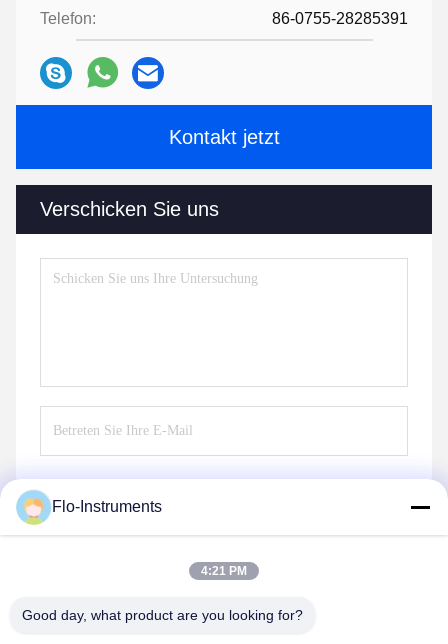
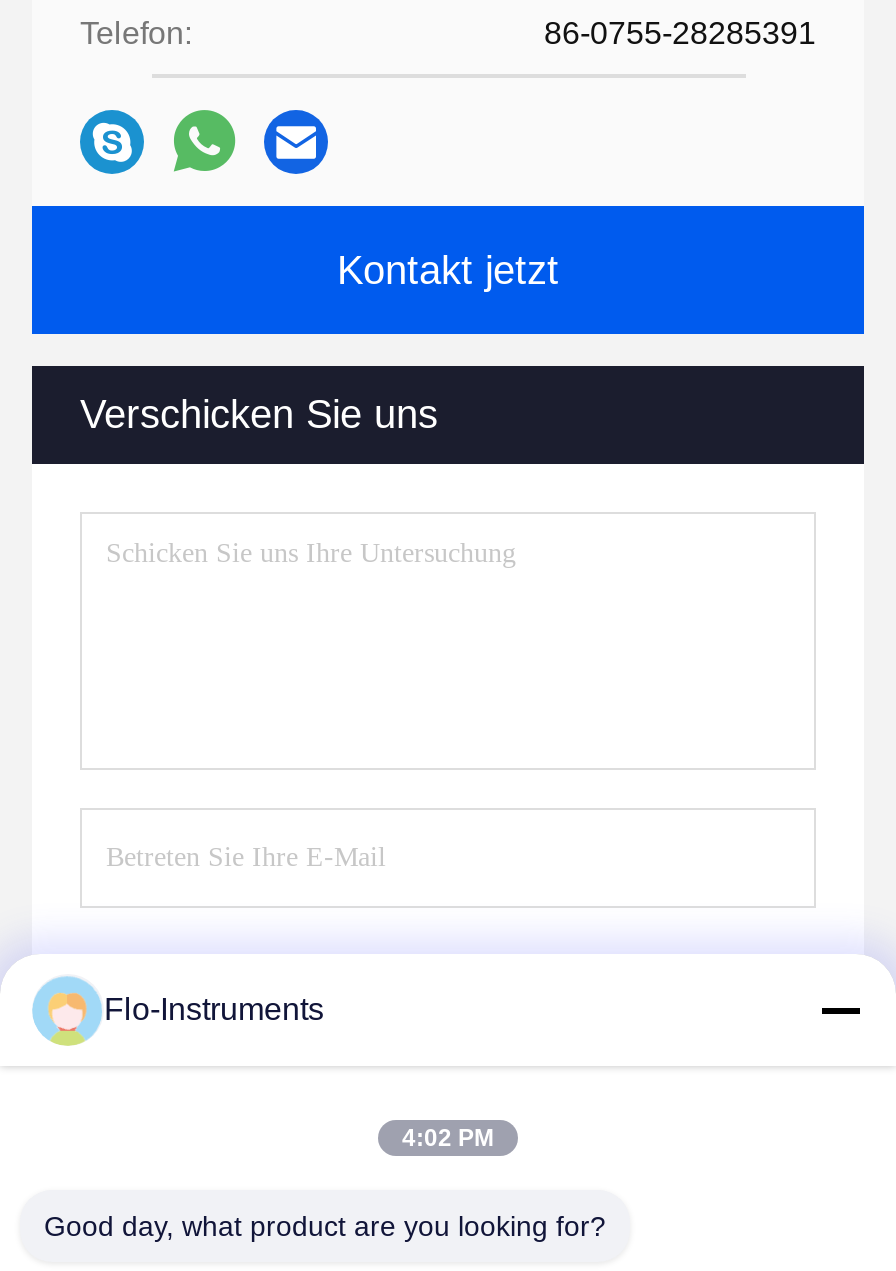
- 4:21 PM
+ 4:02 PM
